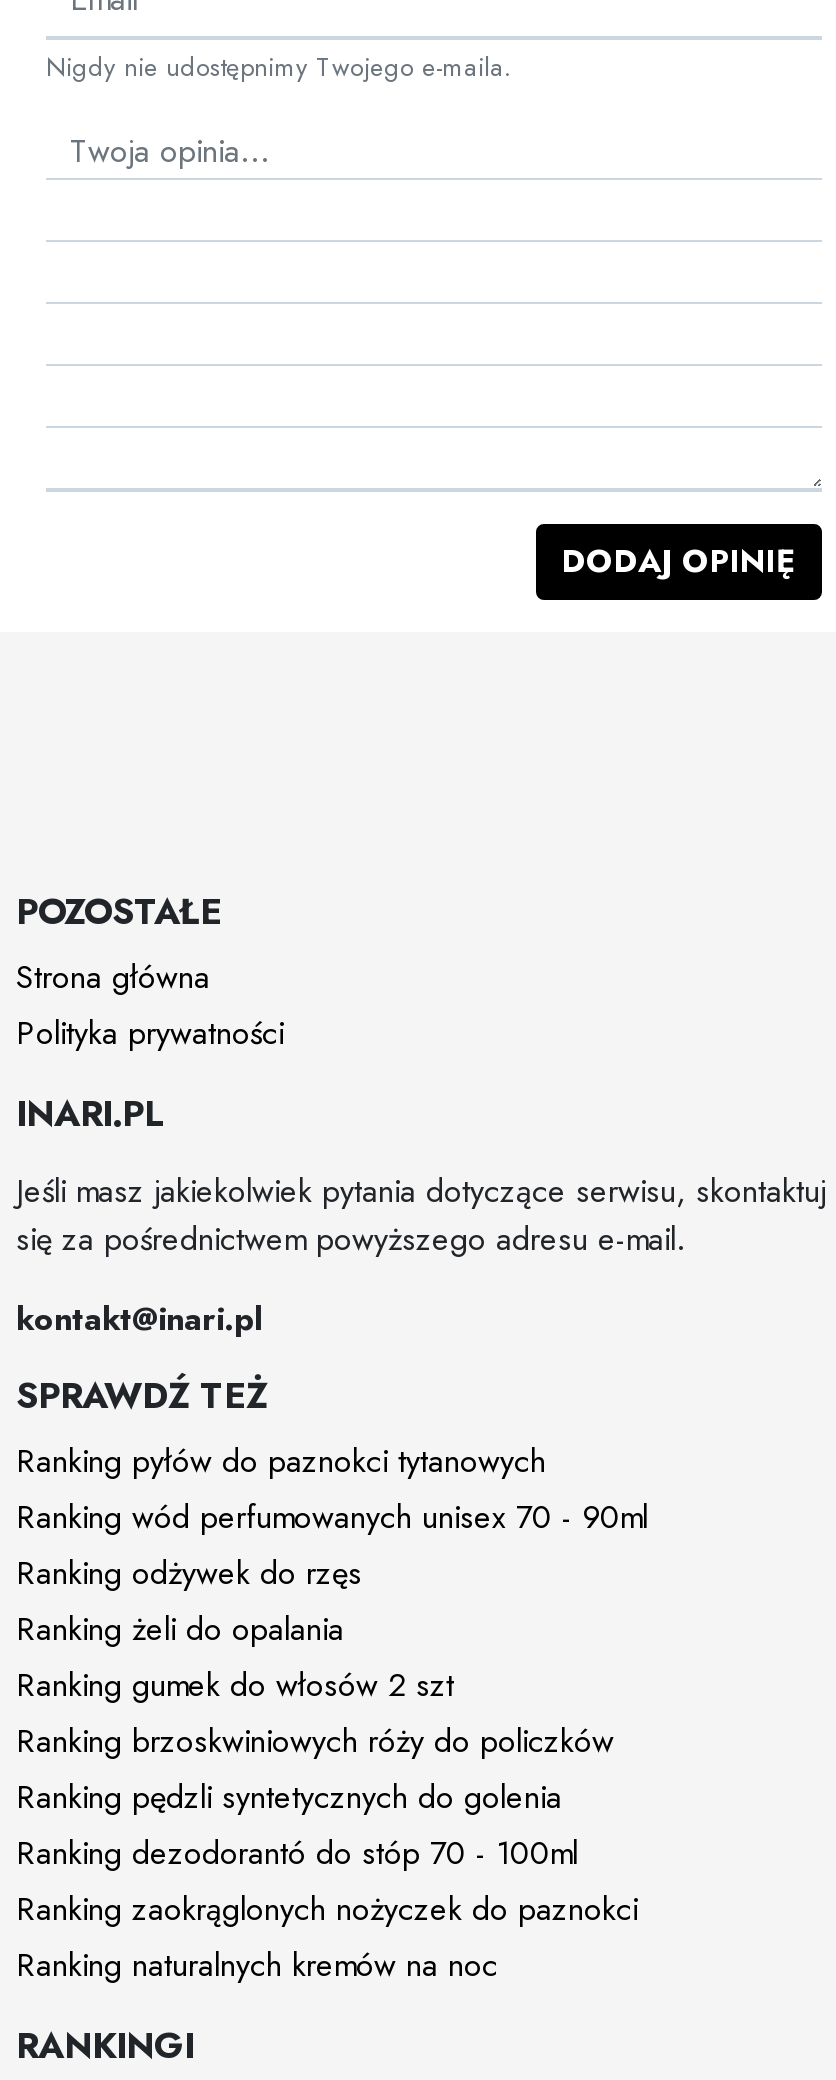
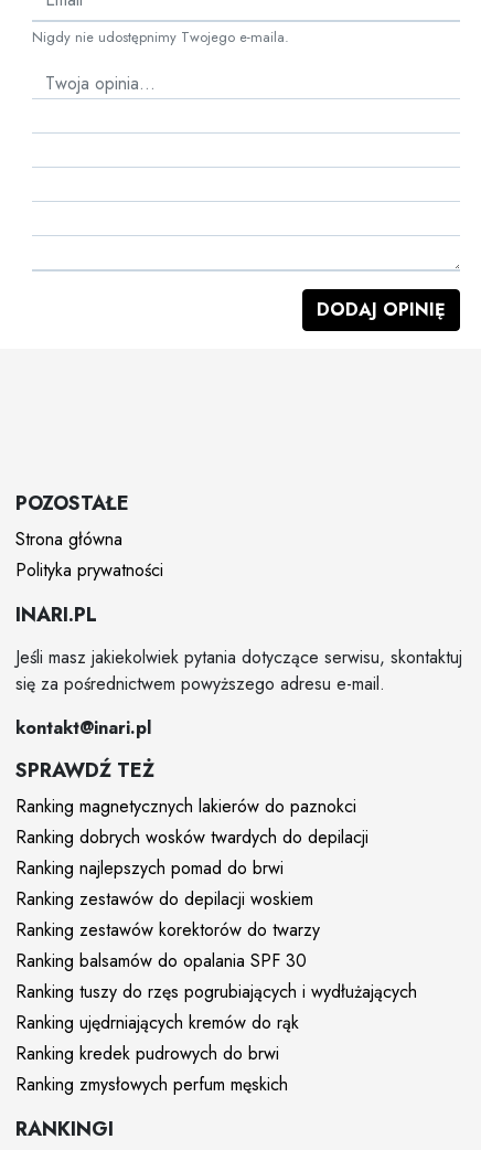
- Ranking pyłów do paznokci tytanowych
- Ranking wód perfumowanych unisex 70 - 90ml
- Ranking odżywek do rzęs
- Ranking żeli do opalania
- Ranking gumek do włosów 2 szt
- Ranking brzoskwiniowych róży do policzków
- Ranking pędzli syntetycznych do golenia
- Ranking dezodorantó do stóp 70 - 100ml
- Ranking zaokrąglonych nożyczek do paznokci
- Ranking naturalnych kremów na noc
+ Ranking magnetycznych lakierów do paznokci
+ Ranking dobrych wosków twardych do depilacji
+ Ranking najlepszych pomad do brwi
+ Ranking zestawów do depilacji woskiem
+ Ranking zestawów korektorów do twarzy
+ Ranking balsamów do opalania SPF 30
+ Ranking tuszy do rzęs pogrubiających i wydłużających
+ Ranking ujędrniających kremów do rąk
+ Ranking kredek pudrowych do brwi
+ Ranking zmysłowych perfum męskich
